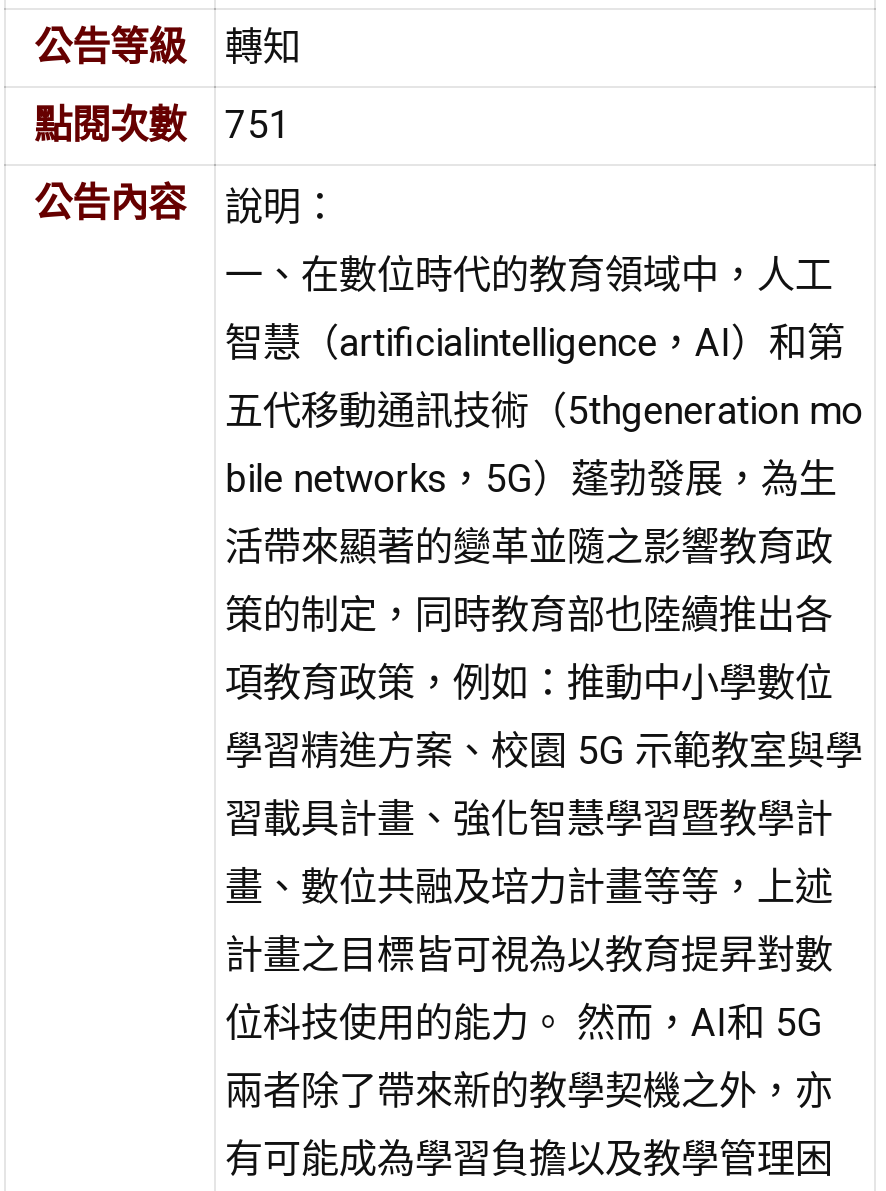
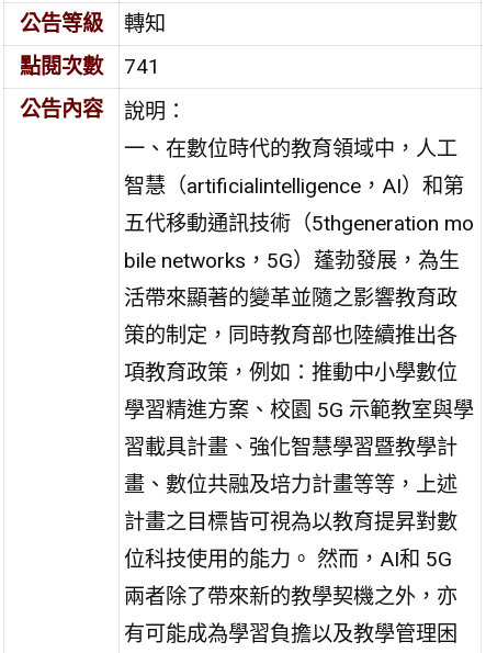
- 點閱次數 751
+ 點閱次數 741
